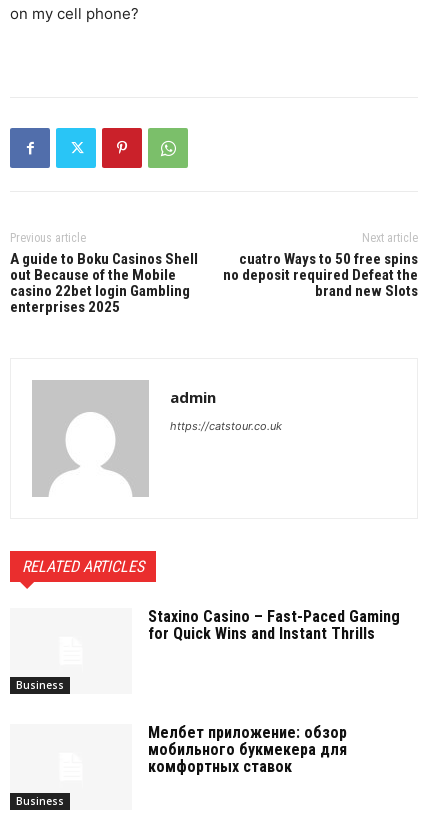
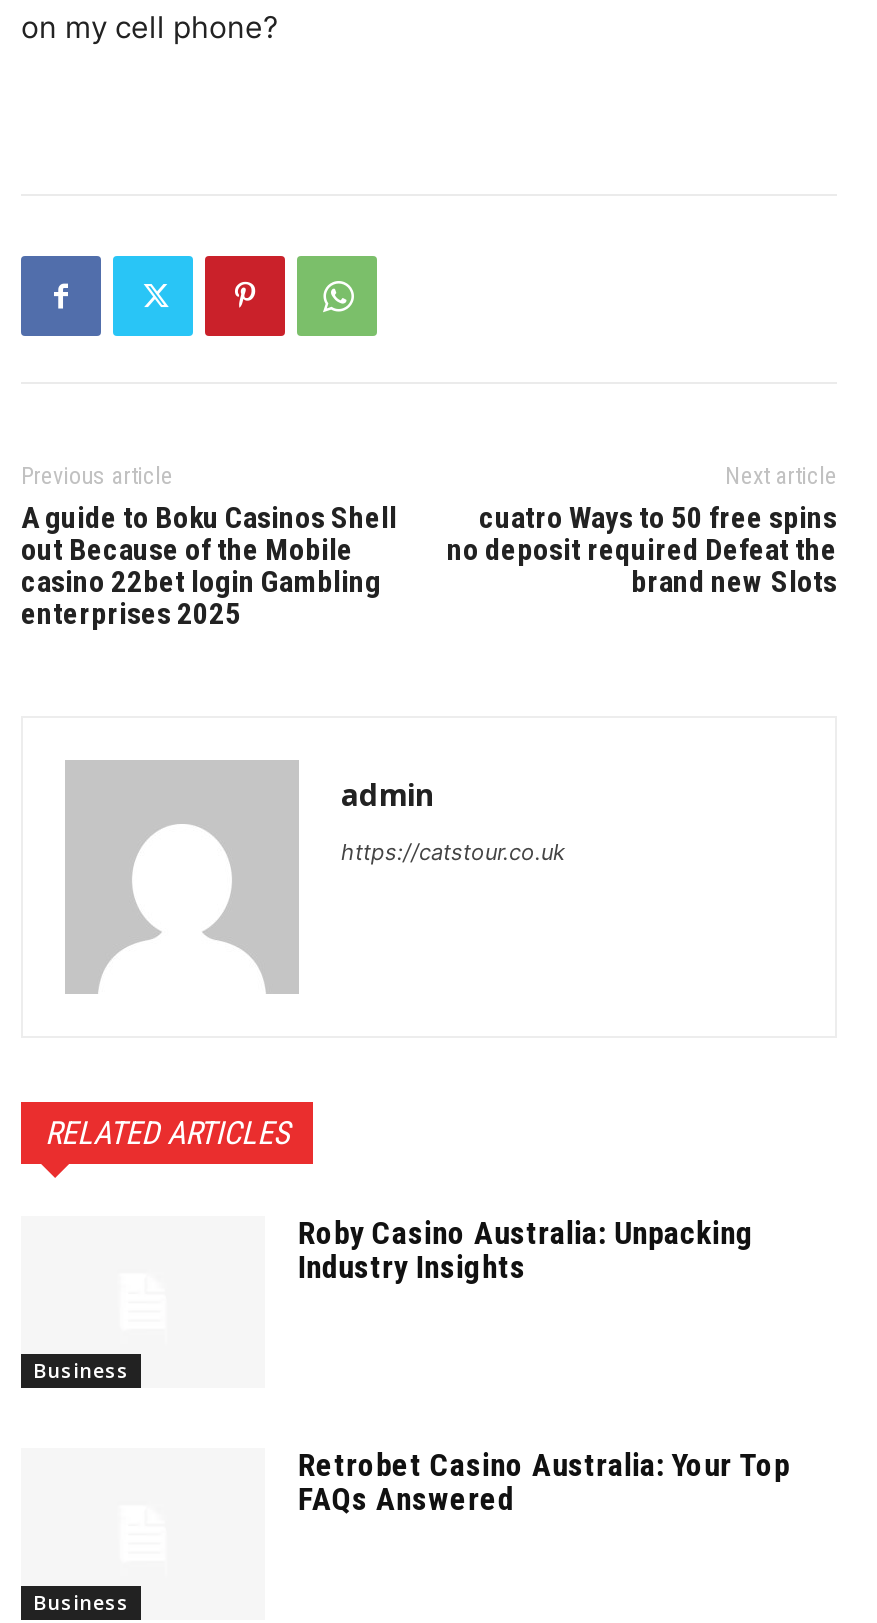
- Staxino Casino – Fast-Paced Gaming
- for Quick Wins and Instant Thrills
+ Roby Casino Australia: Unpacking
+ Industry Insights

- Мелбет приложение: обзор
- мобильного букмекера для
- комфортных ставок
+ Retrobet Casino Australia: Your Top
+ FAQs Answered
